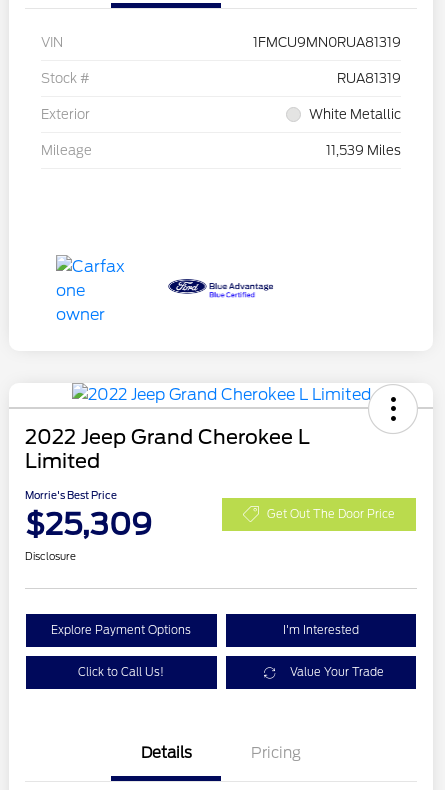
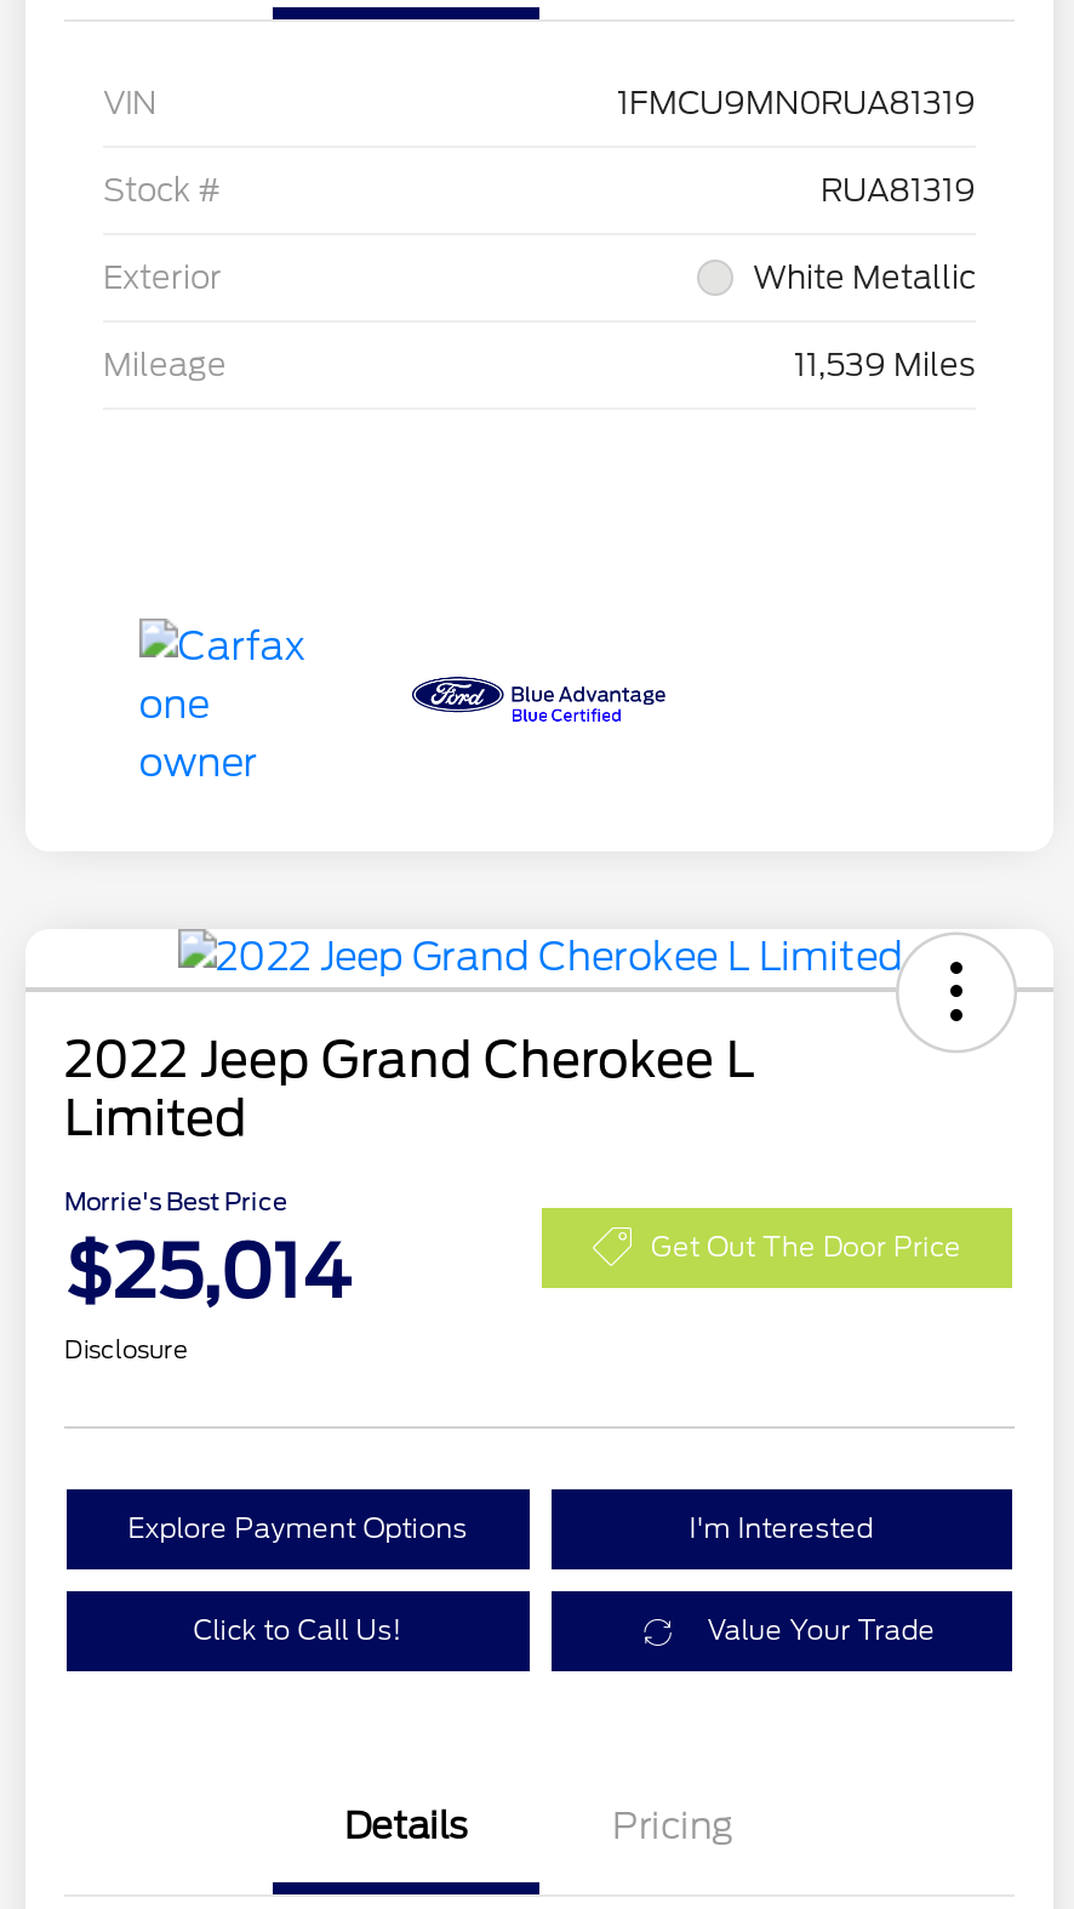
- $25,309
+ $25,014
